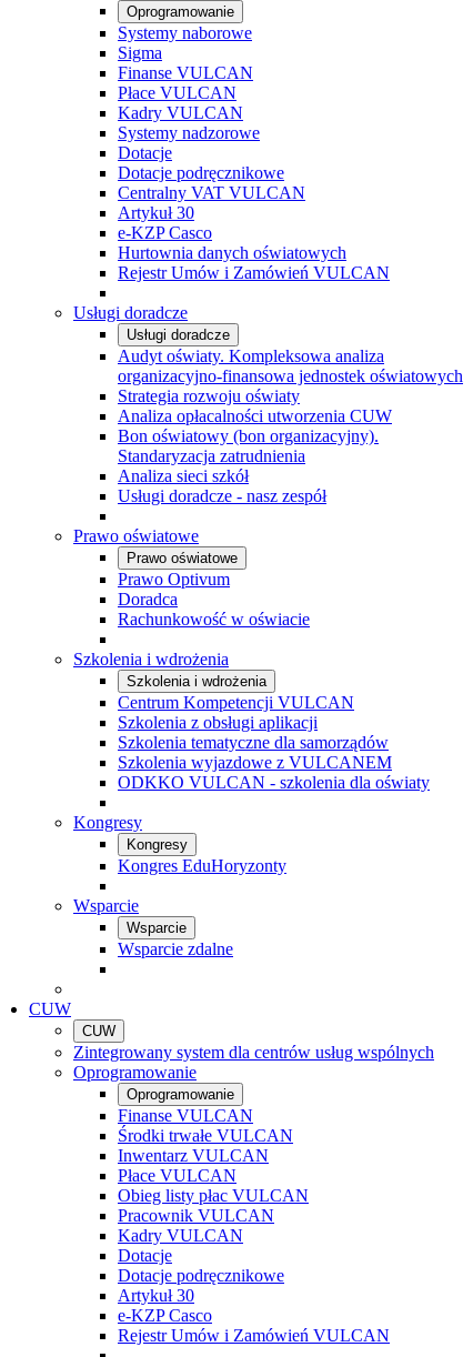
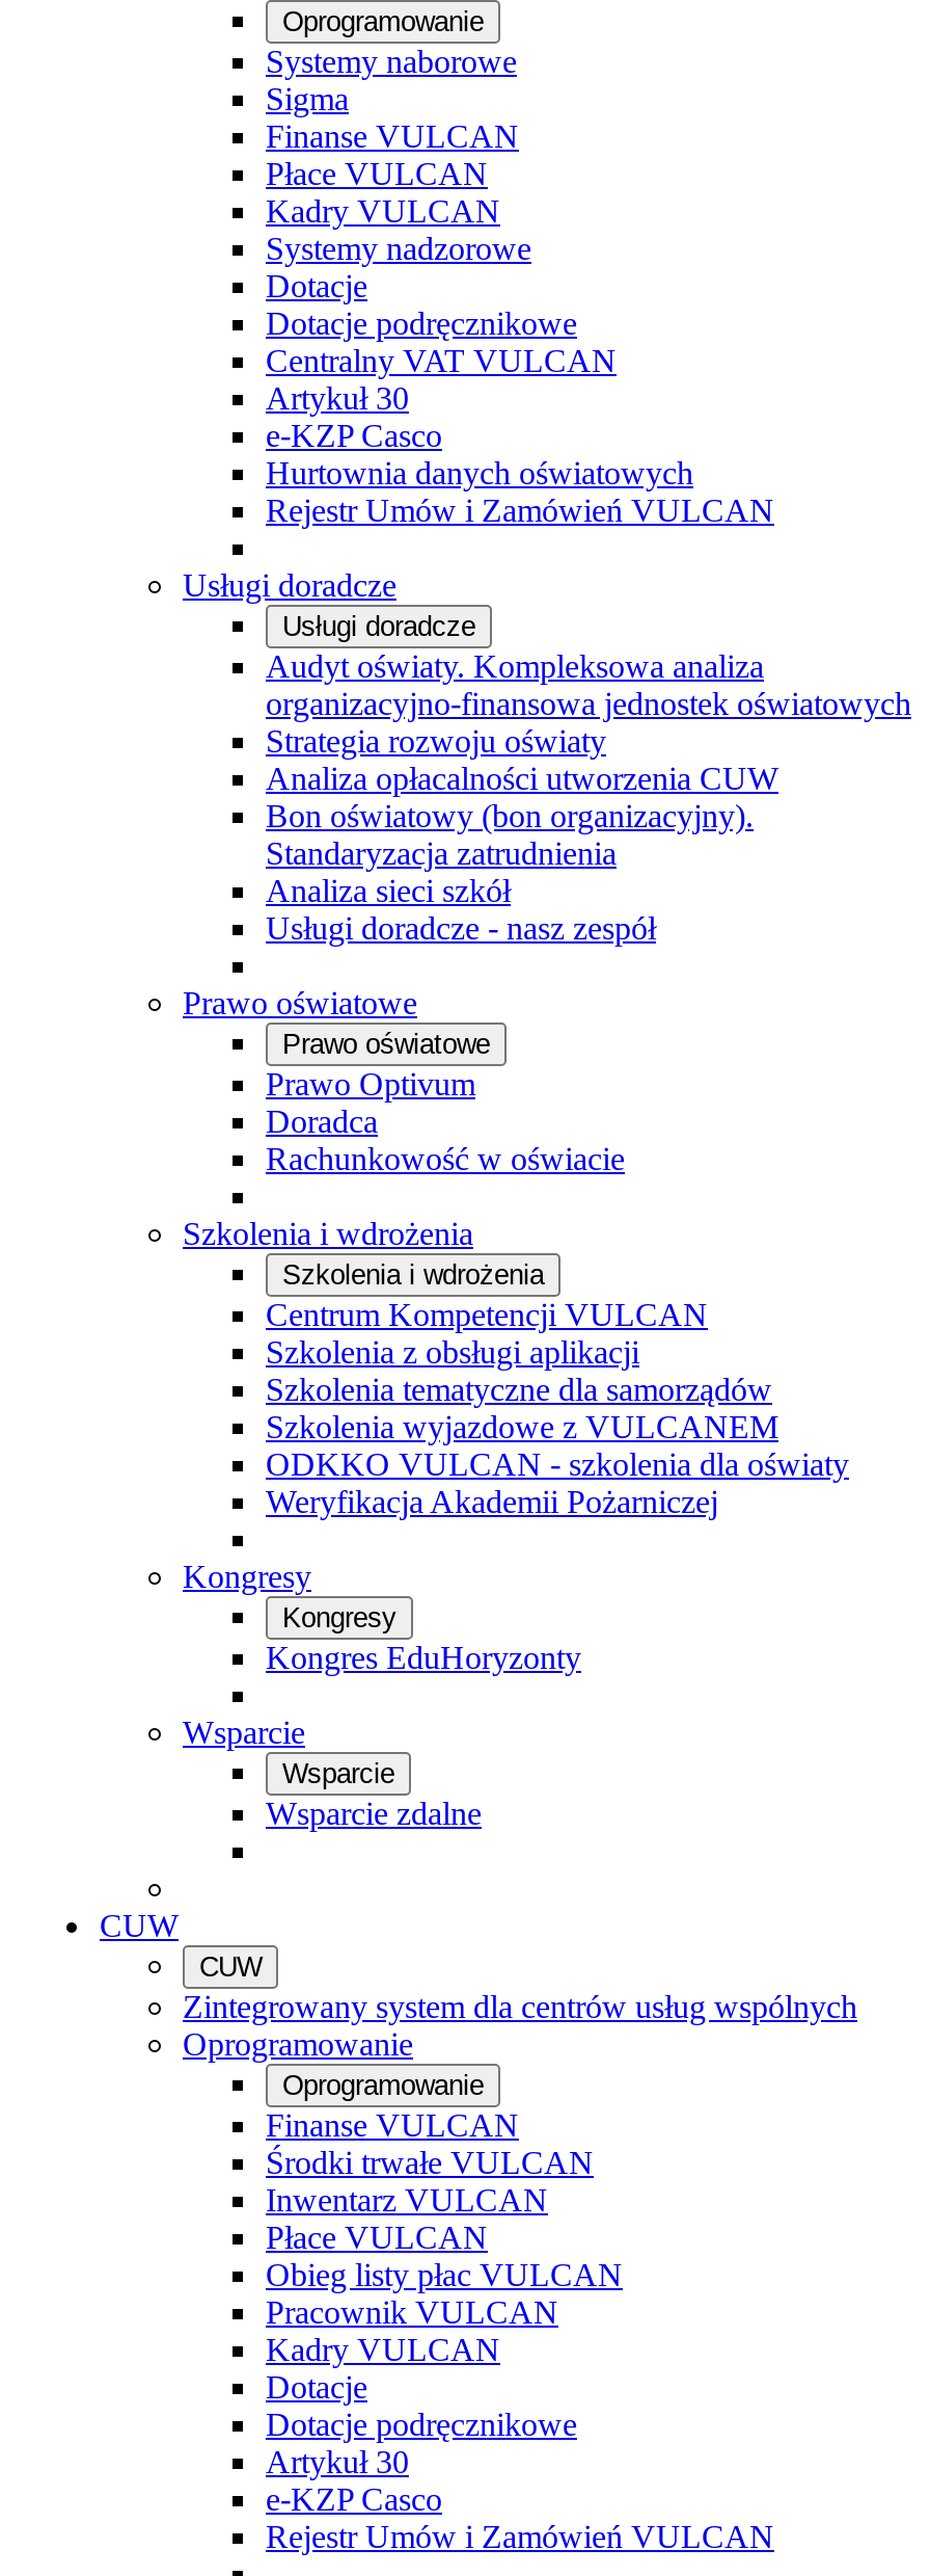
+ Weryfikacja Akademii Pożarniczej
